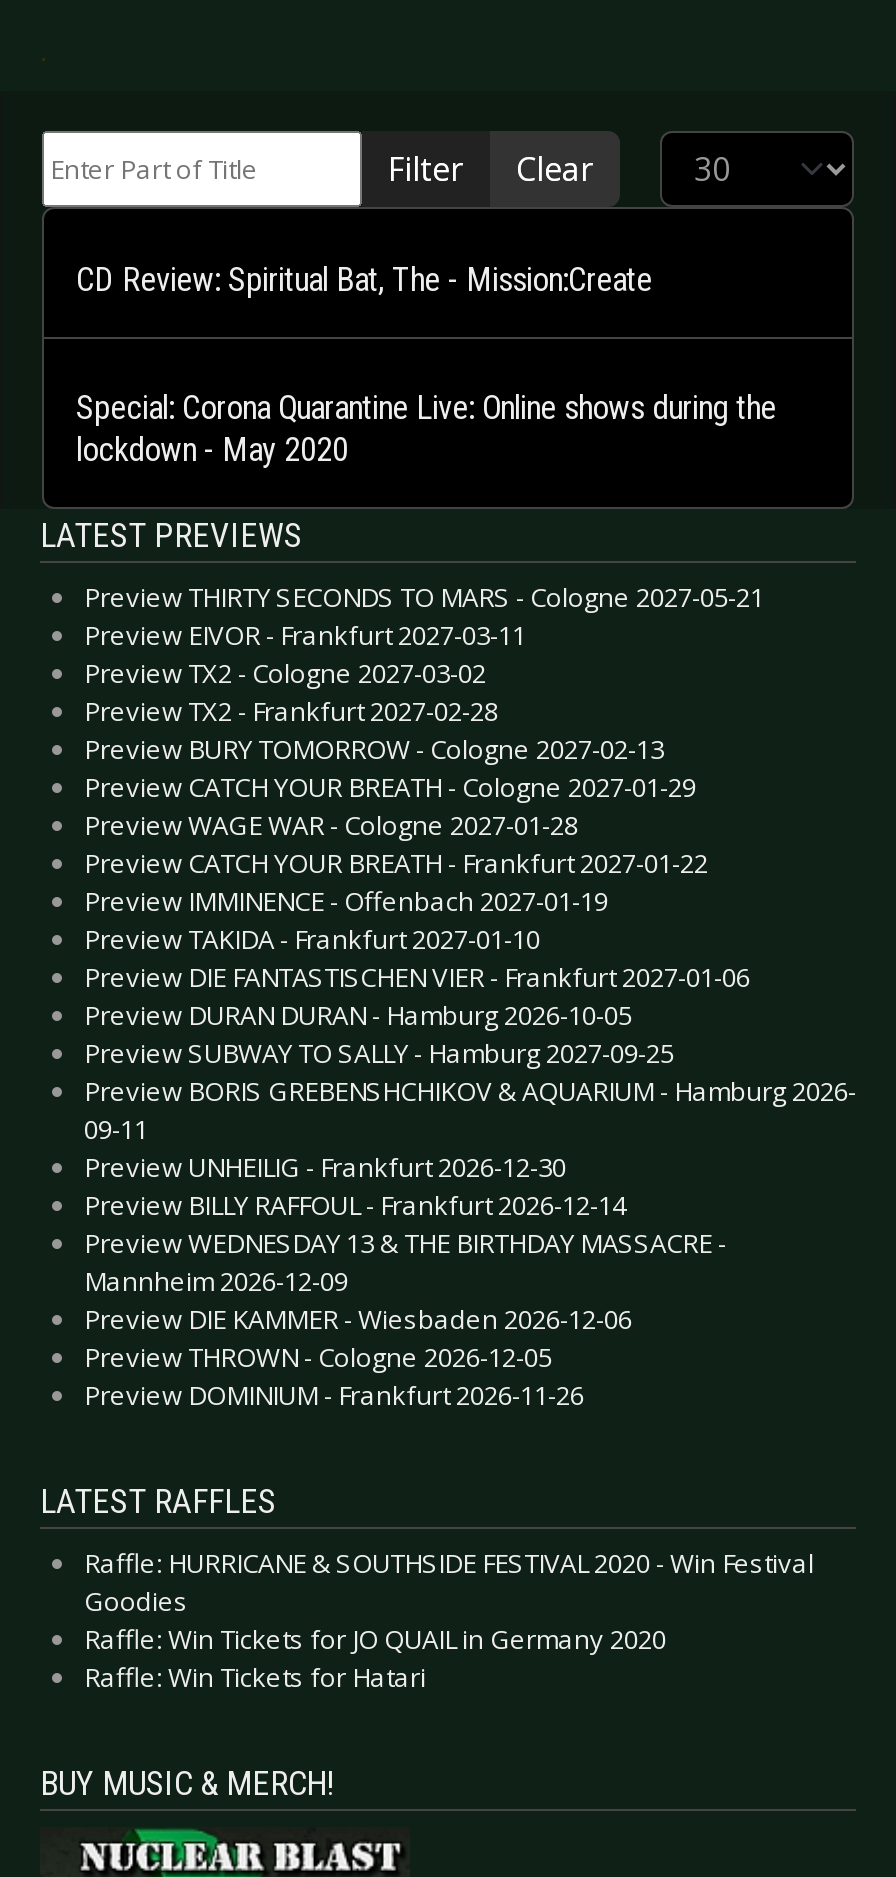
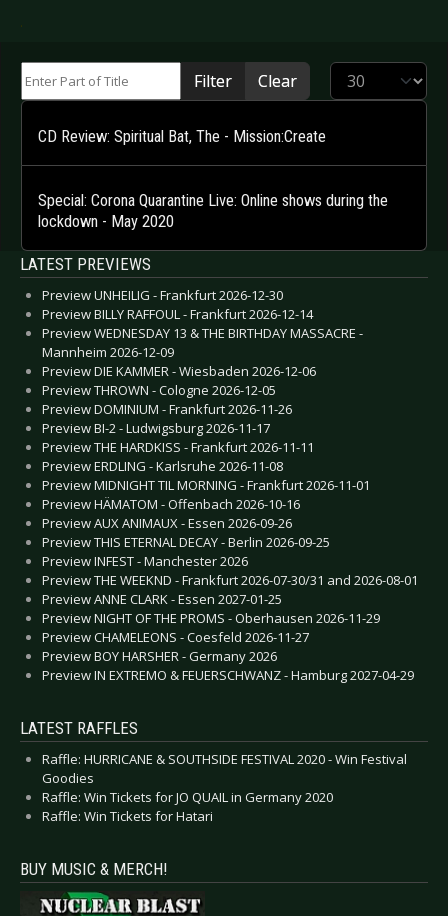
- Preview THIRTY SECONDS TO MARS - Cologne 2027-05-21
- Preview EIVOR - Frankfurt 2027-03-11
- Preview TX2 - Cologne 2027-03-02
- Preview TX2 - Frankfurt 2027-02-28
- Preview BURY TOMORROW - Cologne 2027-02-13
- Preview CATCH YOUR BREATH - Cologne 2027-01-29
- Preview WAGE WAR - Cologne 2027-01-28
- Preview CATCH YOUR BREATH - Frankfurt 2027-01-22
- Preview IMMINENCE - Offenbach 2027-01-19
- Preview TAKIDA - Frankfurt 2027-01-10
- Preview DIE FANTASTISCHEN VIER - Frankfurt 2027-01-06
- Preview DURAN DURAN - Hamburg 2026-10-05
- Preview SUBWAY TO SALLY - Hamburg 2027-09-25
- Preview BORIS GREBENSHCHIKOV & AQUARIUM - Hamburg 2026-
- 09-11

moved up: Preview UNHEILIG - Frankfurt 2026-12-30 | Preview BILLY RAFFOUL - Frankfurt 2026-12-14 | Preview WEDNESDAY 13 & THE BIRTHDAY MASSACRE - | Mannheim 2026-12-09 | Preview DIE KAMMER - Wiesbaden 2026-12-06 | Preview THROWN - Cologne 2026-12-05 | Preview DOMINIUM - Frankfurt 2026-11-26

+ Preview BI-2 - Ludwigsburg 2026-11-17
+ Preview THE HARDKISS - Frankfurt 2026-11-11
+ Preview ERDLING - Karlsruhe 2026-11-08
+ Preview MIDNIGHT TIL MORNING - Frankfurt 2026-11-01
+ Preview HÄMATOM - Offenbach 2026-10-16
+ Preview AUX ANIMAUX - Essen 2026-09-26
+ Preview THIS ETERNAL DECAY - Berlin 2026-09-25
+ Preview INFEST - Manchester 2026
+ Preview THE WEEKND - Frankfurt 2026-07-30/31 and 2026-08-01
+ Preview ANNE CLARK - Essen 2027-01-25
+ Preview NIGHT OF THE PROMS - Oberhausen 2026-11-29
+ Preview CHAMELEONS - Coesfeld 2026-11-27
+ Preview BOY HARSHER - Germany 2026
+ Preview IN EXTREMO & FEUERSCHWANZ - Hamburg 2027-04-29
